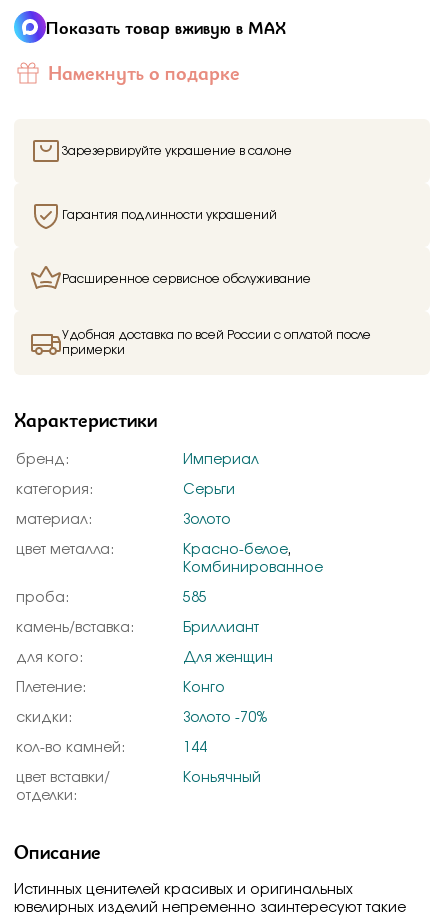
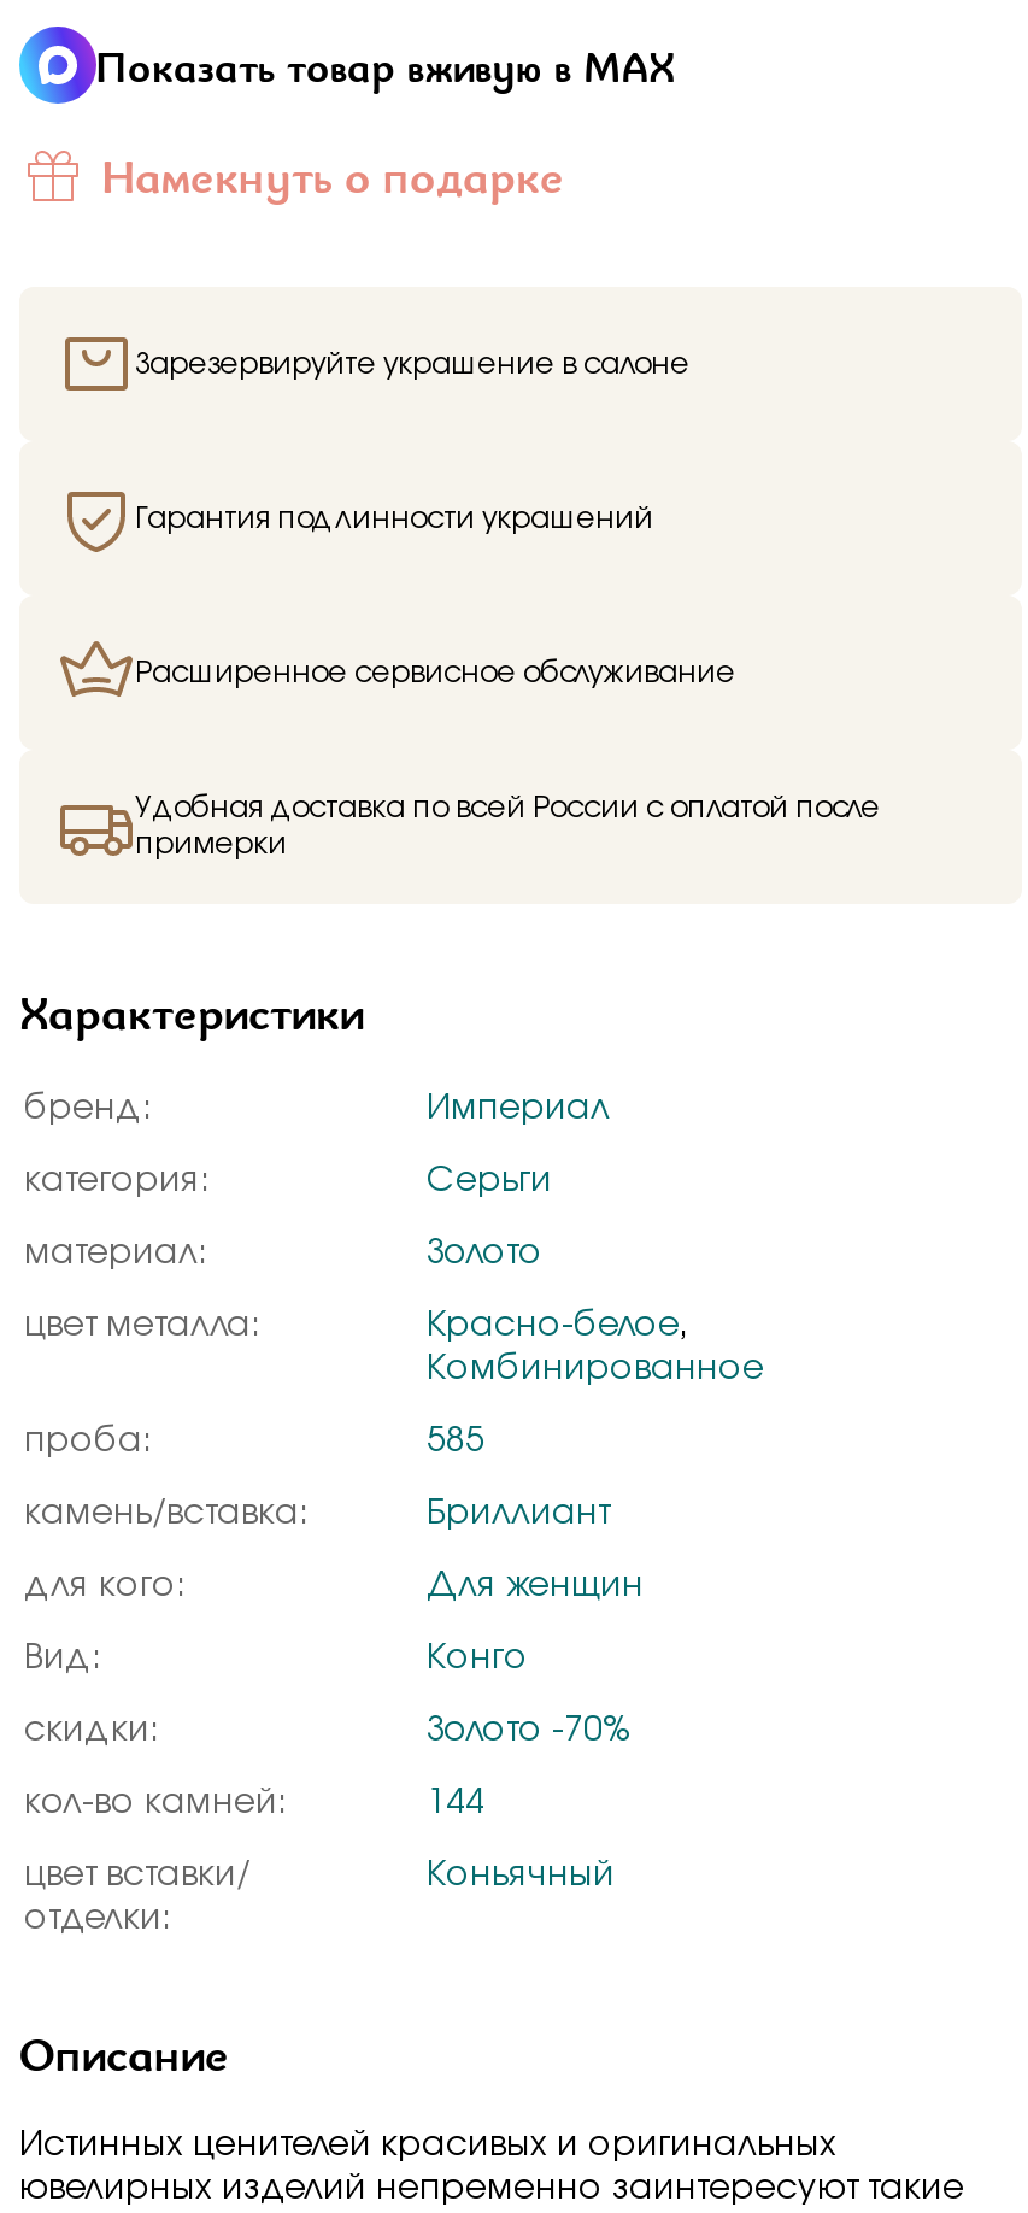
- Плетение:
+ Вид:
